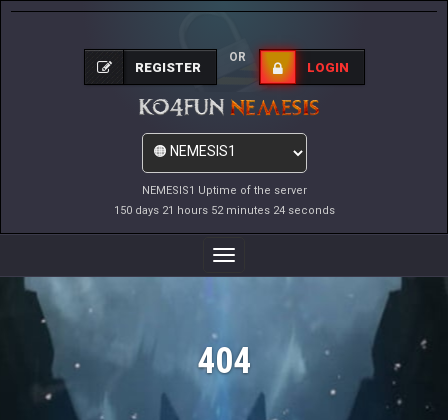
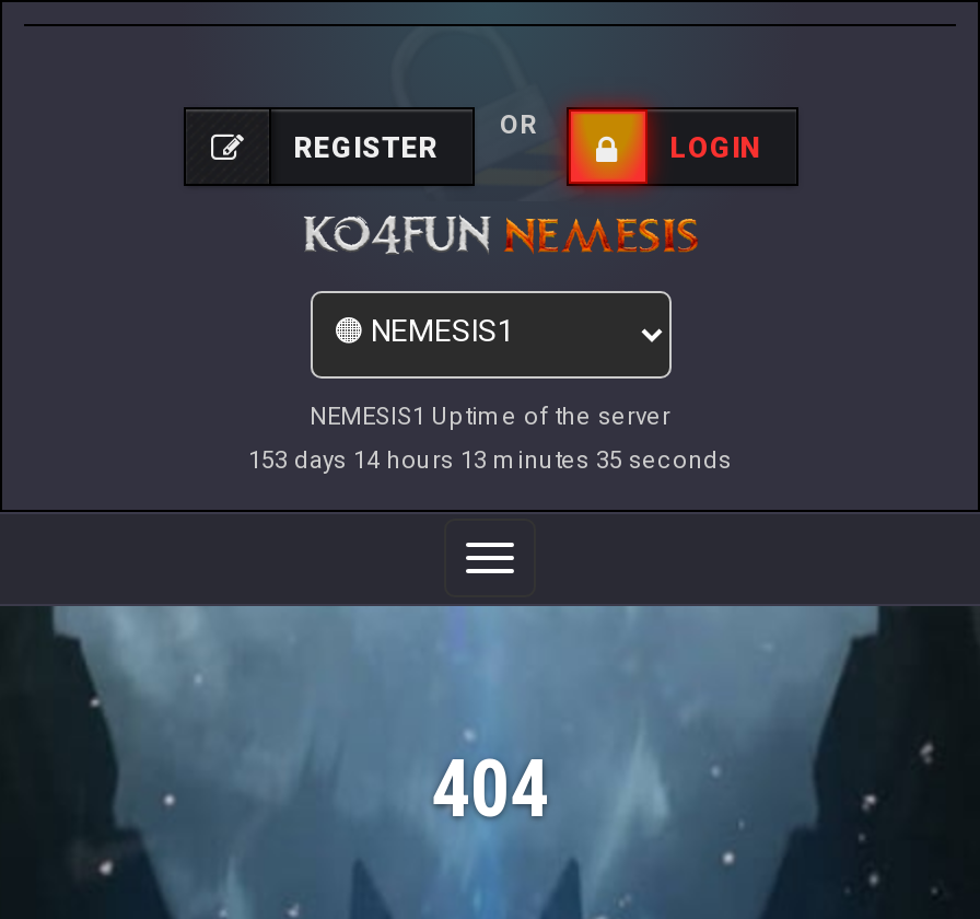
- 150 days 21 hours 52 minutes 24 seconds
+ 153 days 14 hours 13 minutes 35 seconds
